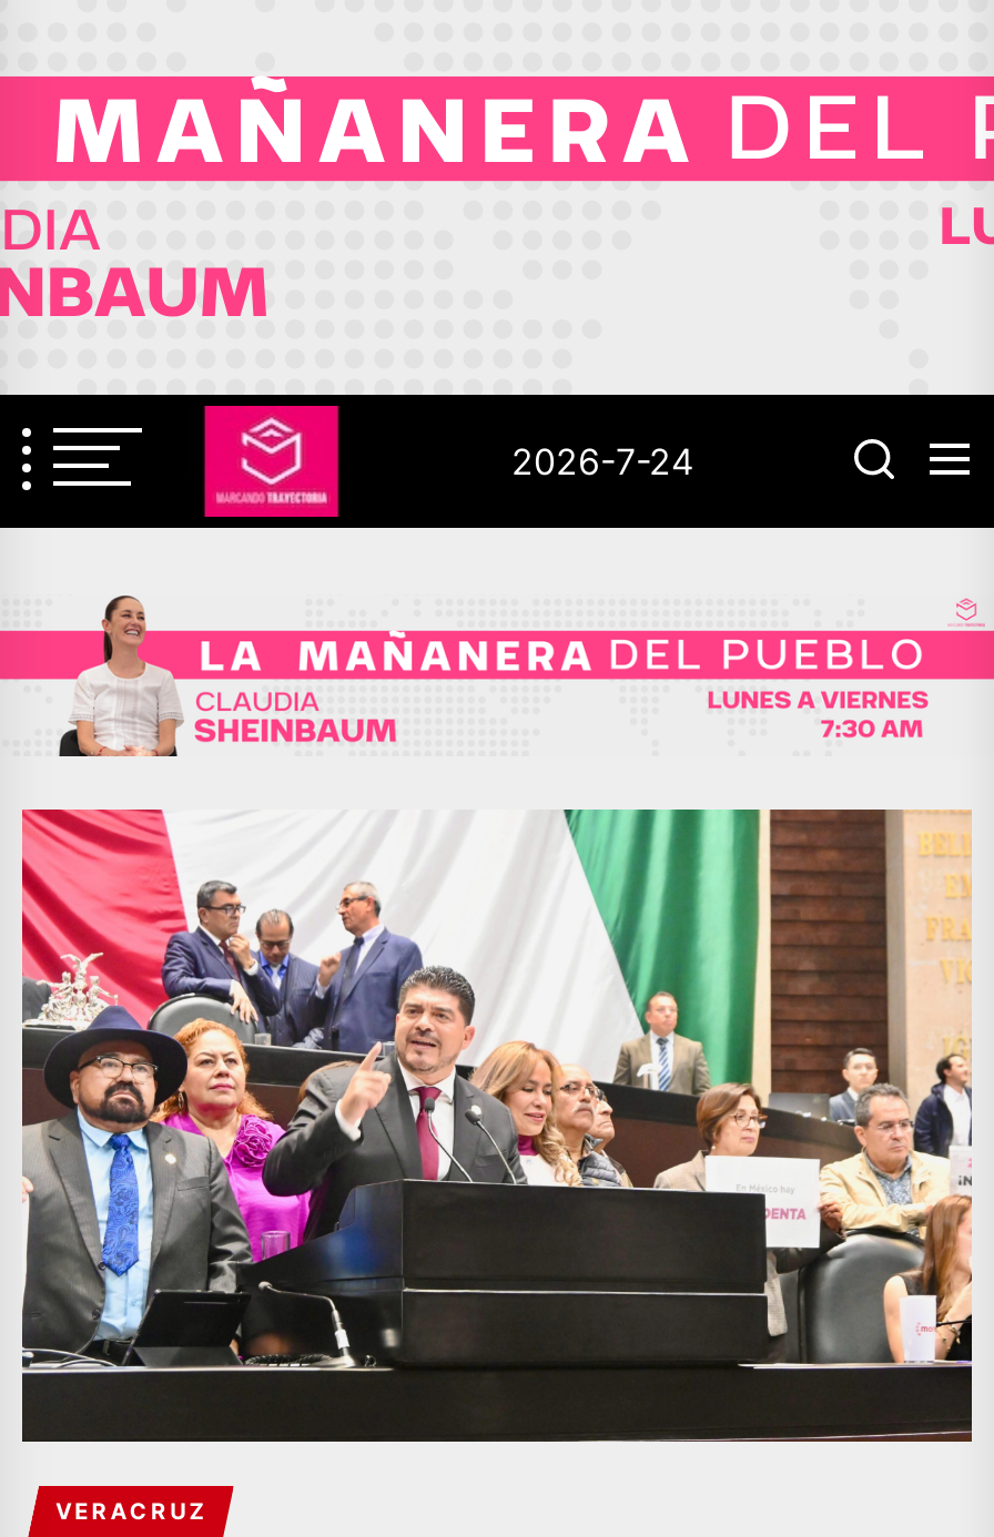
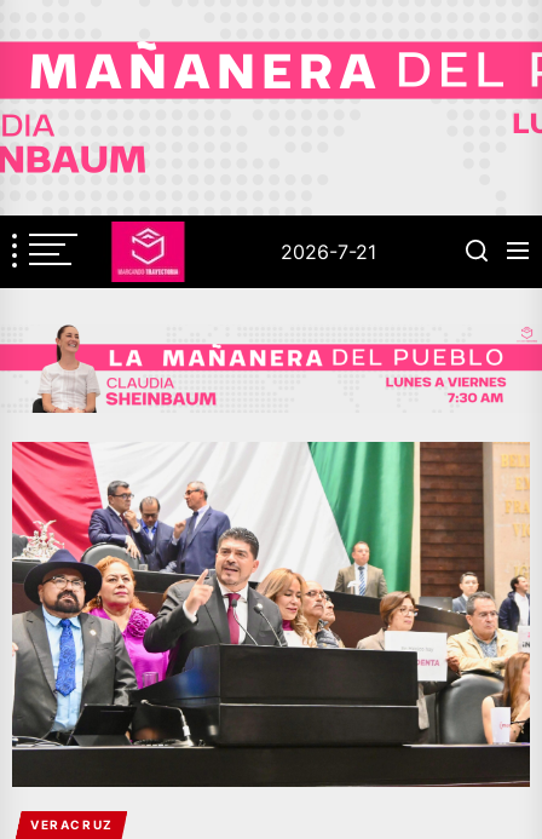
- 2026-7-24
+ 2026-7-21
